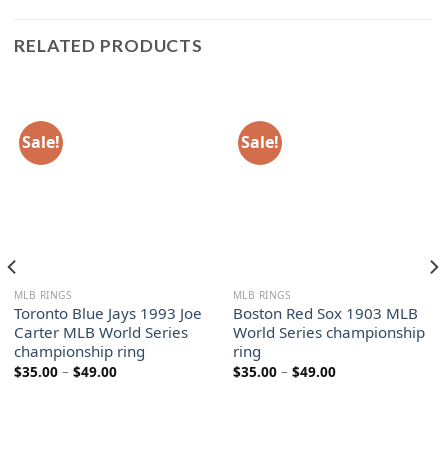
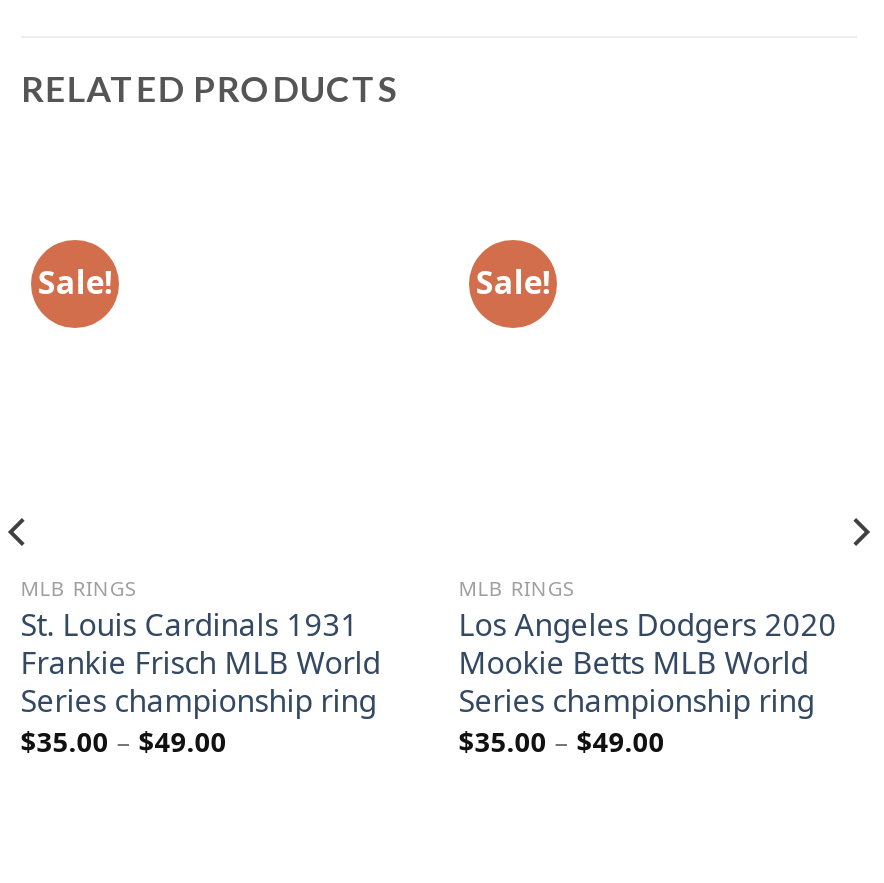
- Toronto Blue Jays 1993 Joe
- Carter MLB World Series
- championship ring
+ St. Louis Cardinals 1931
+ Frankie Frisch MLB World
+ Series championship ring

- Boston Red Sox 1903 MLB
- World Series championship
- ring
+ Los Angeles Dodgers 2020
+ Mookie Betts MLB World
+ Series championship ring
